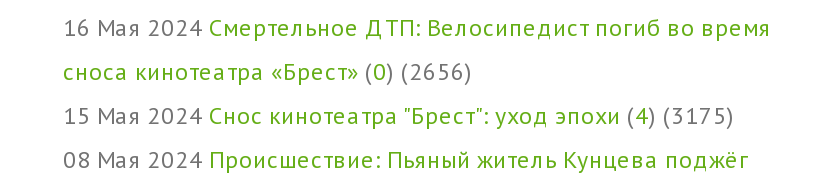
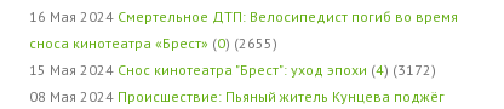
- сноса кинотеатра «Брест» (0) (2656)
+ сноса кинотеатра «Брест» (0) (2655)

- 15 Мая 2024 Снос кинотеатра "Брест": уход эпохи (4) (3175)
+ 15 Мая 2024 Снос кинотеатра "Брест": уход эпохи (4) (3172)
